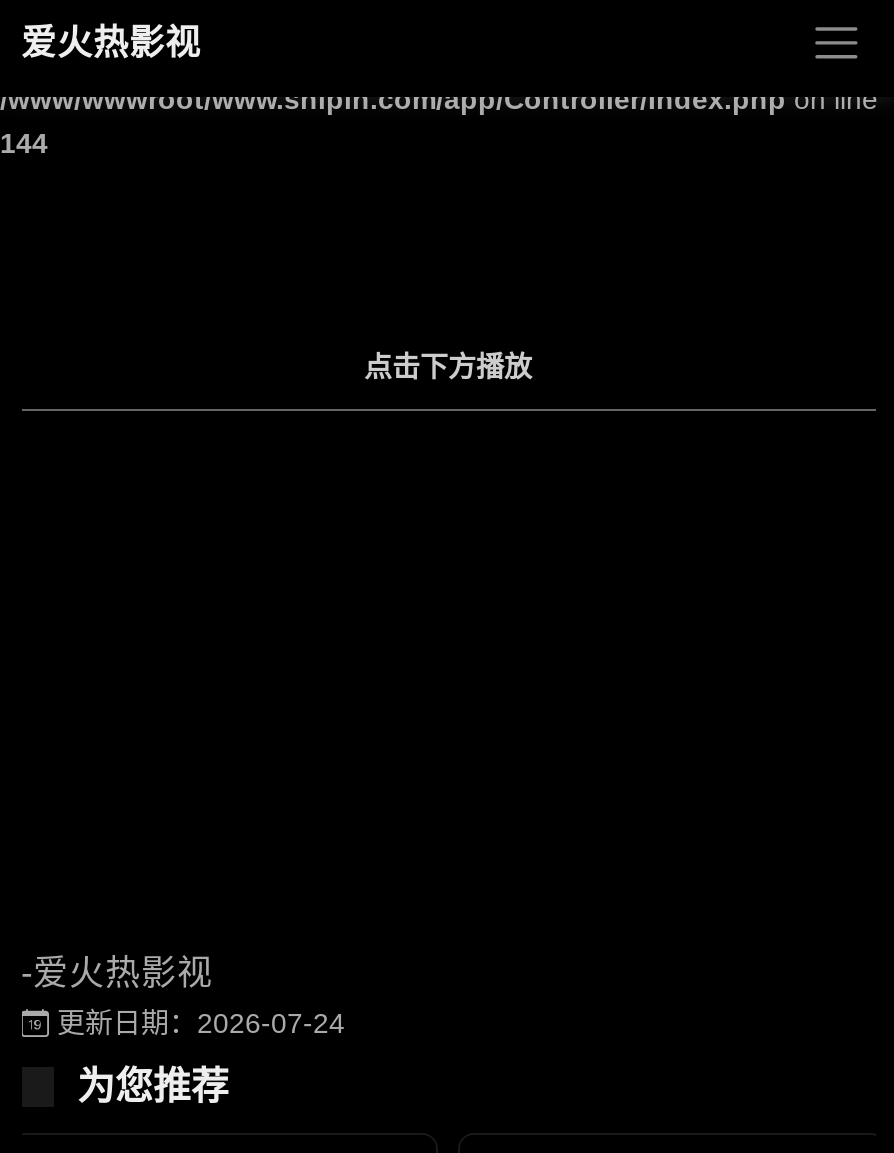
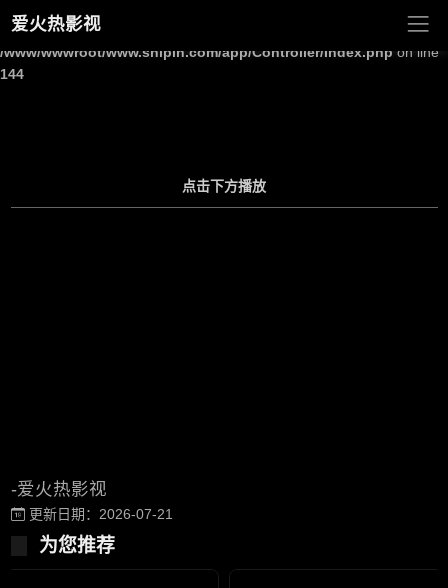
- 更新日期：2026-07-24
+ 更新日期：2026-07-21
